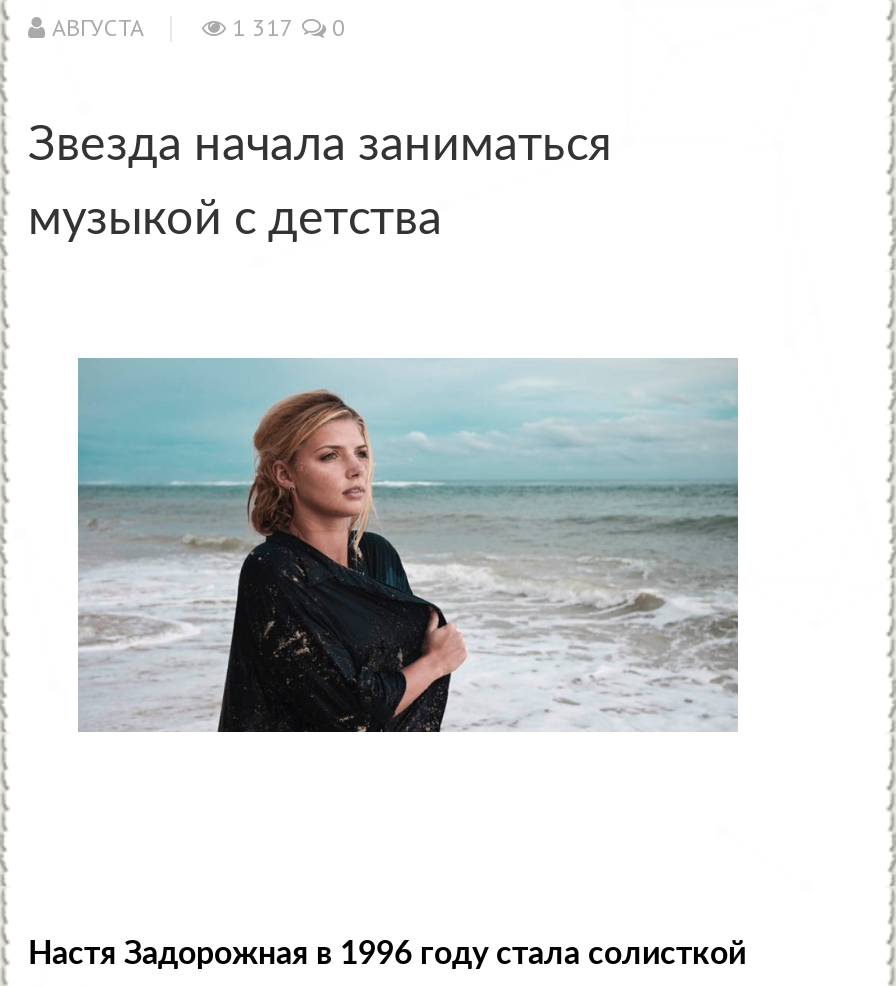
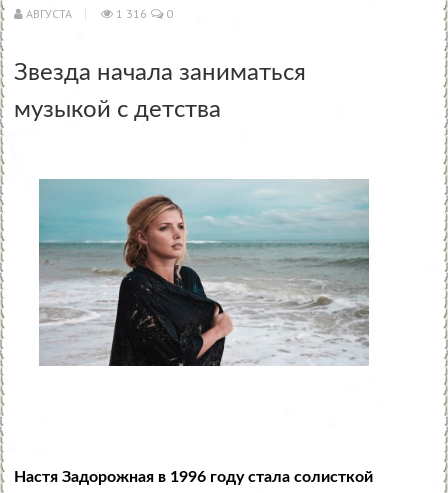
- 1 317 0
+ 1 316 0
